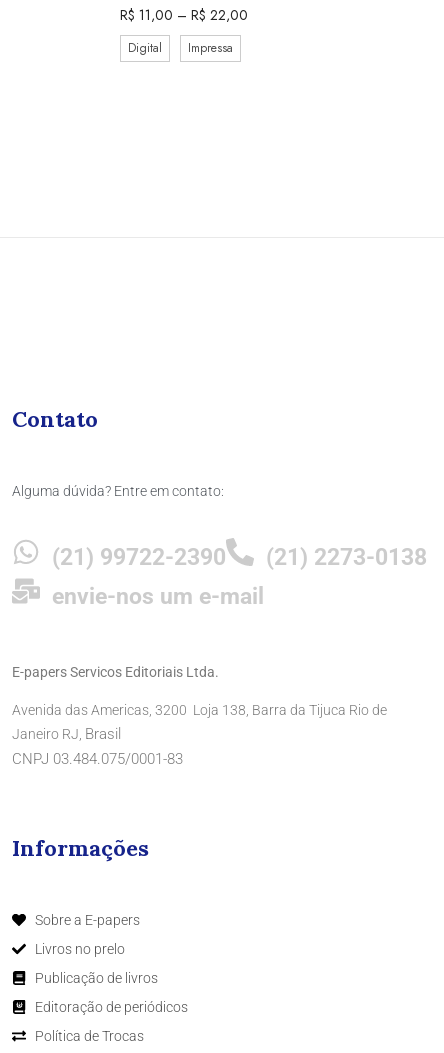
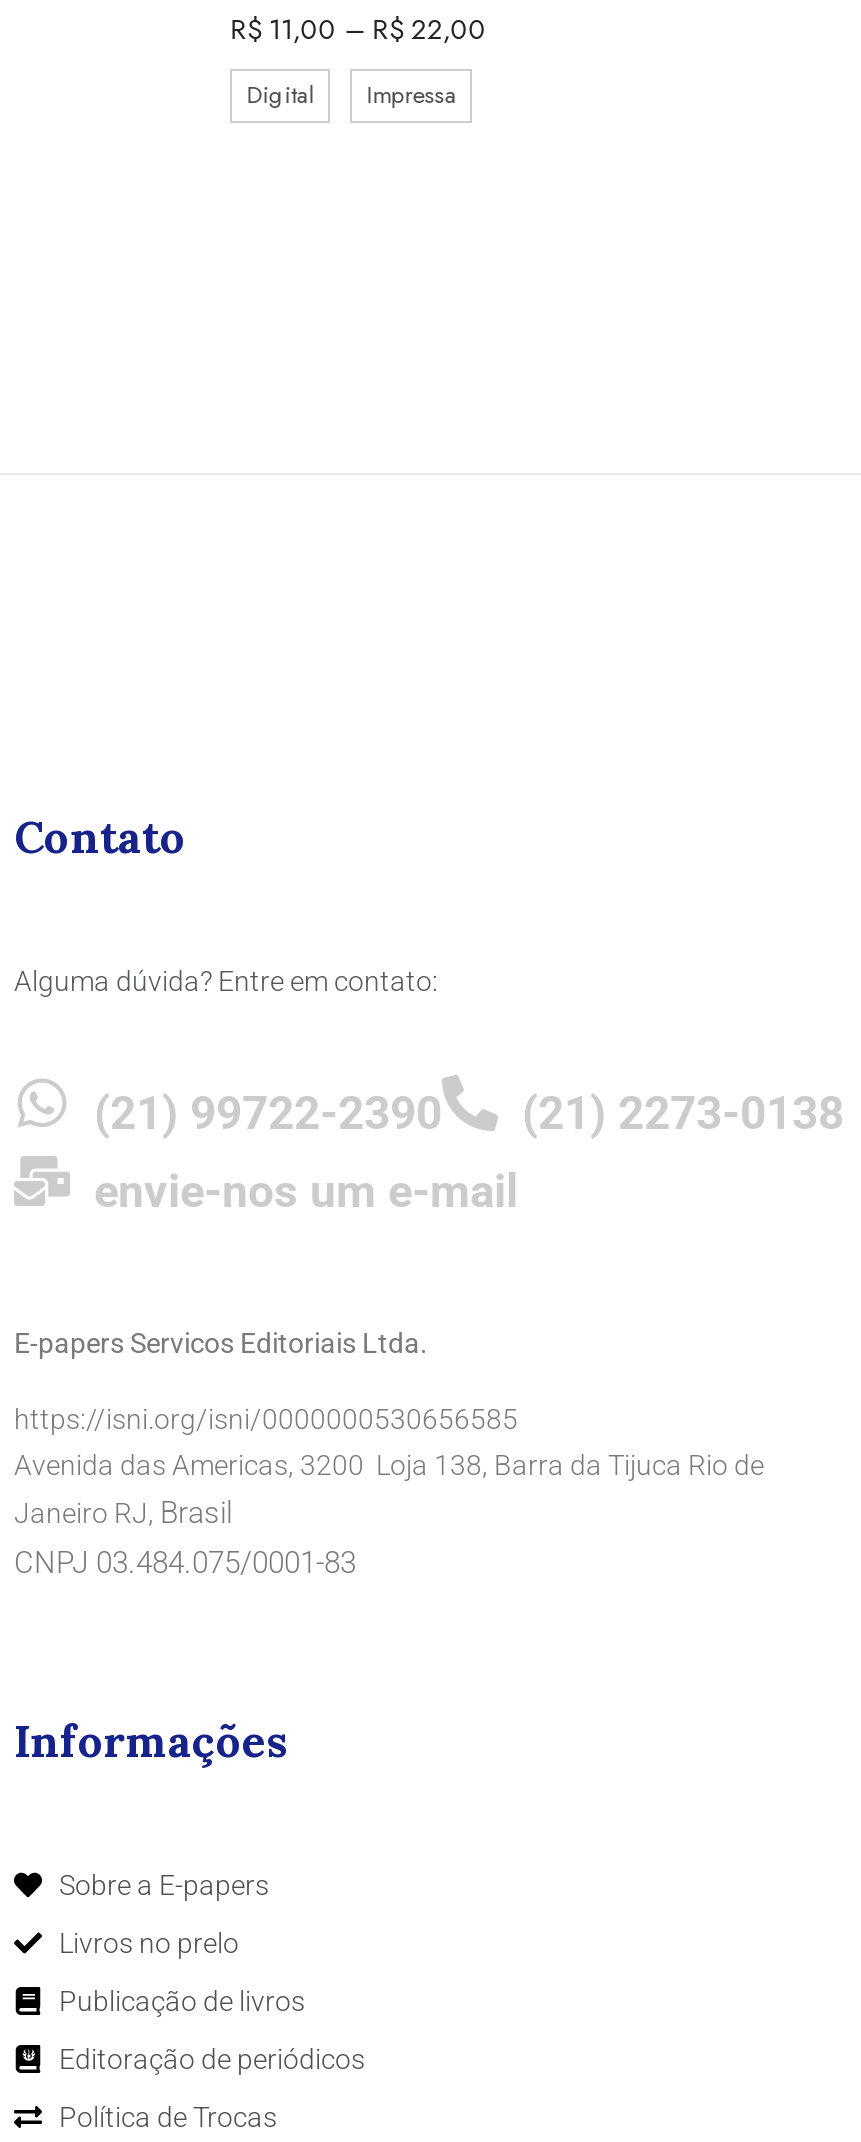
+ https://isni.org/isni/0000000530656585
